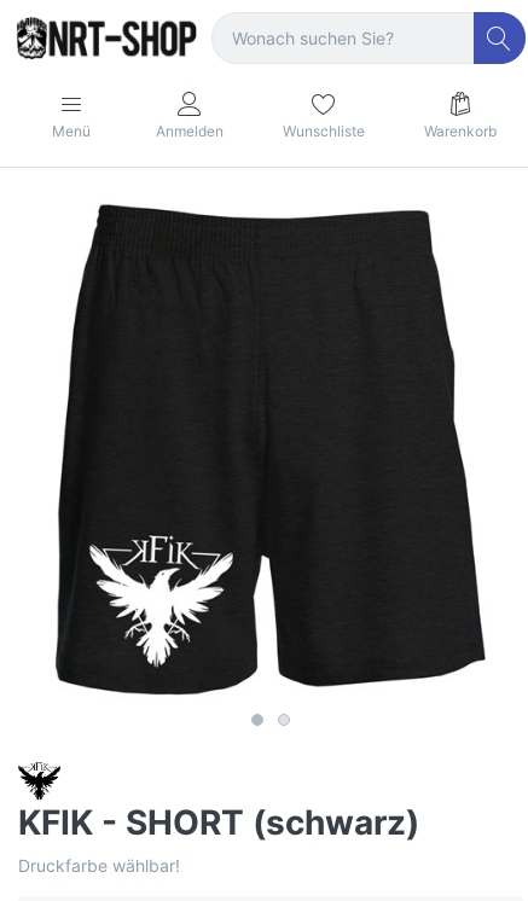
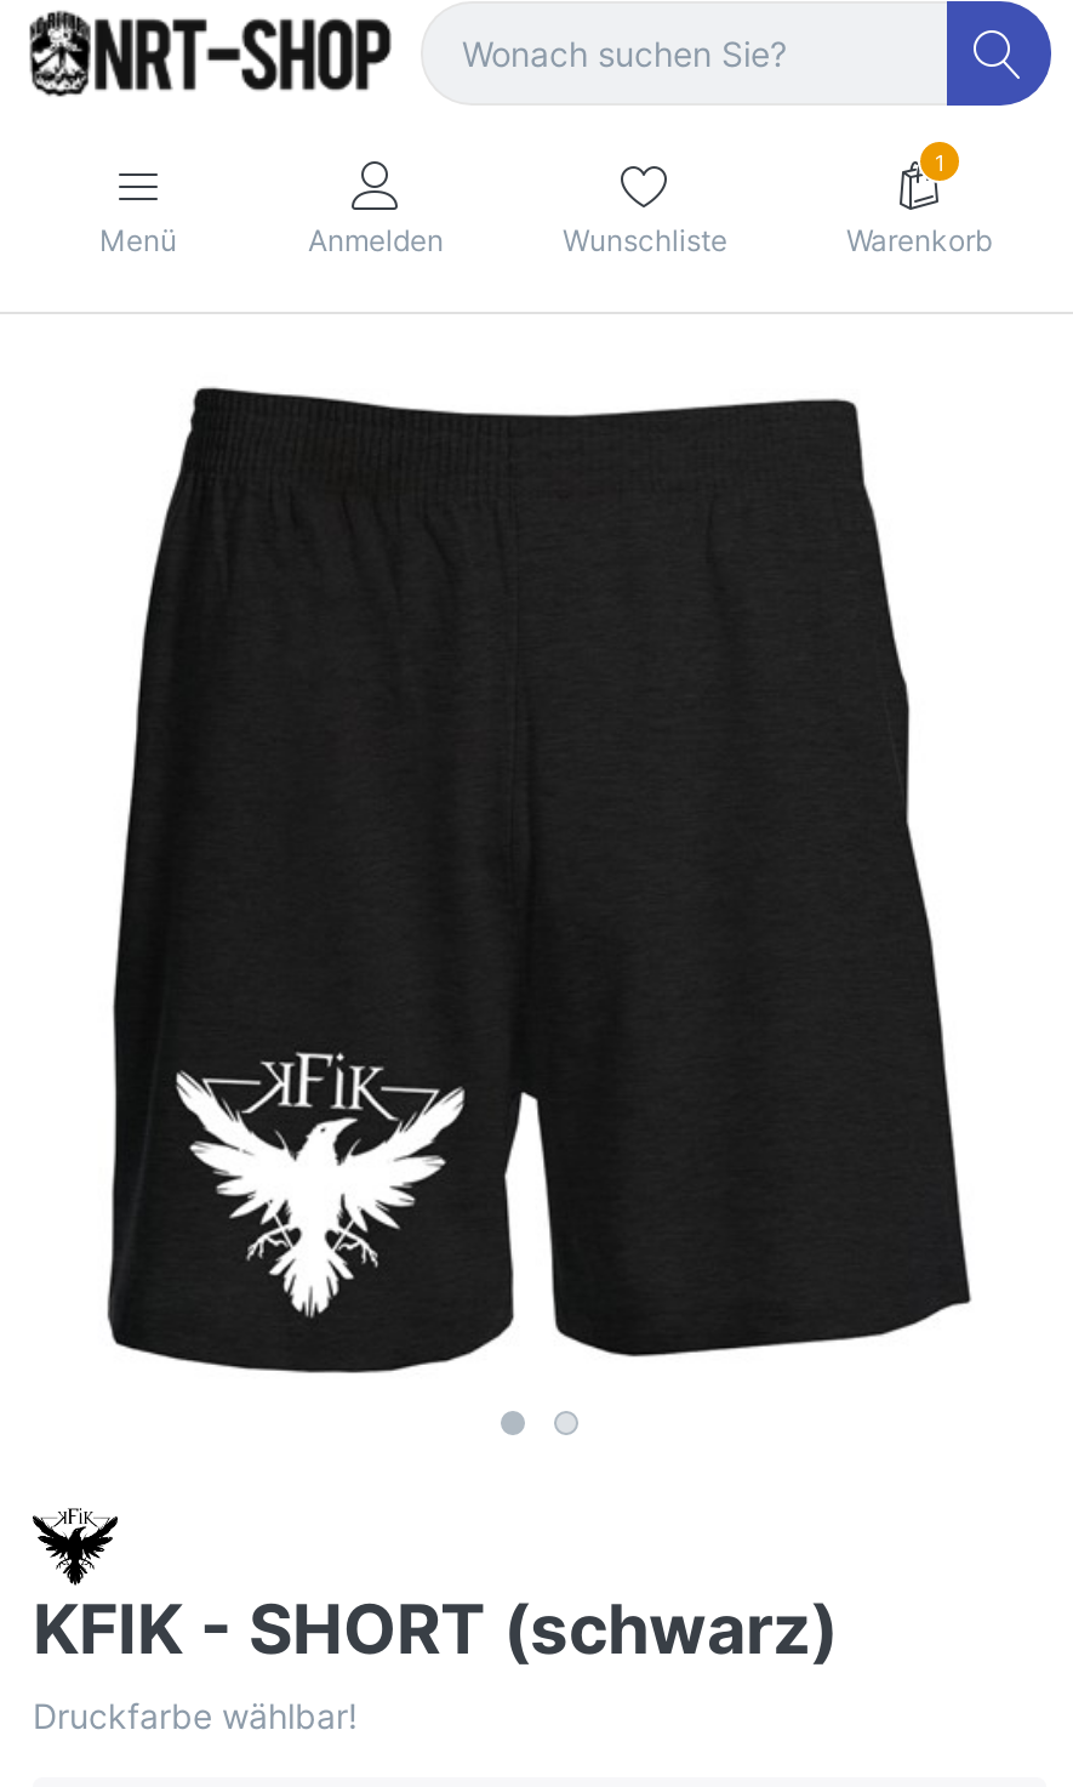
+ 1
